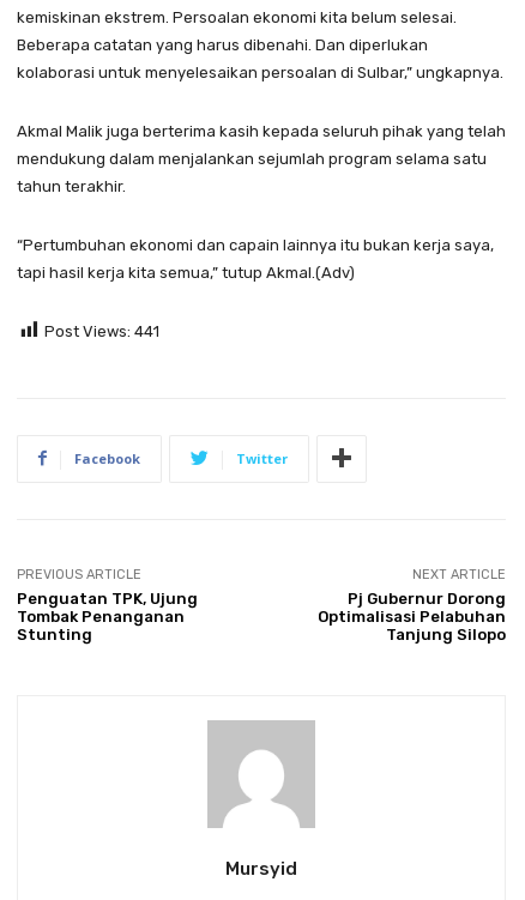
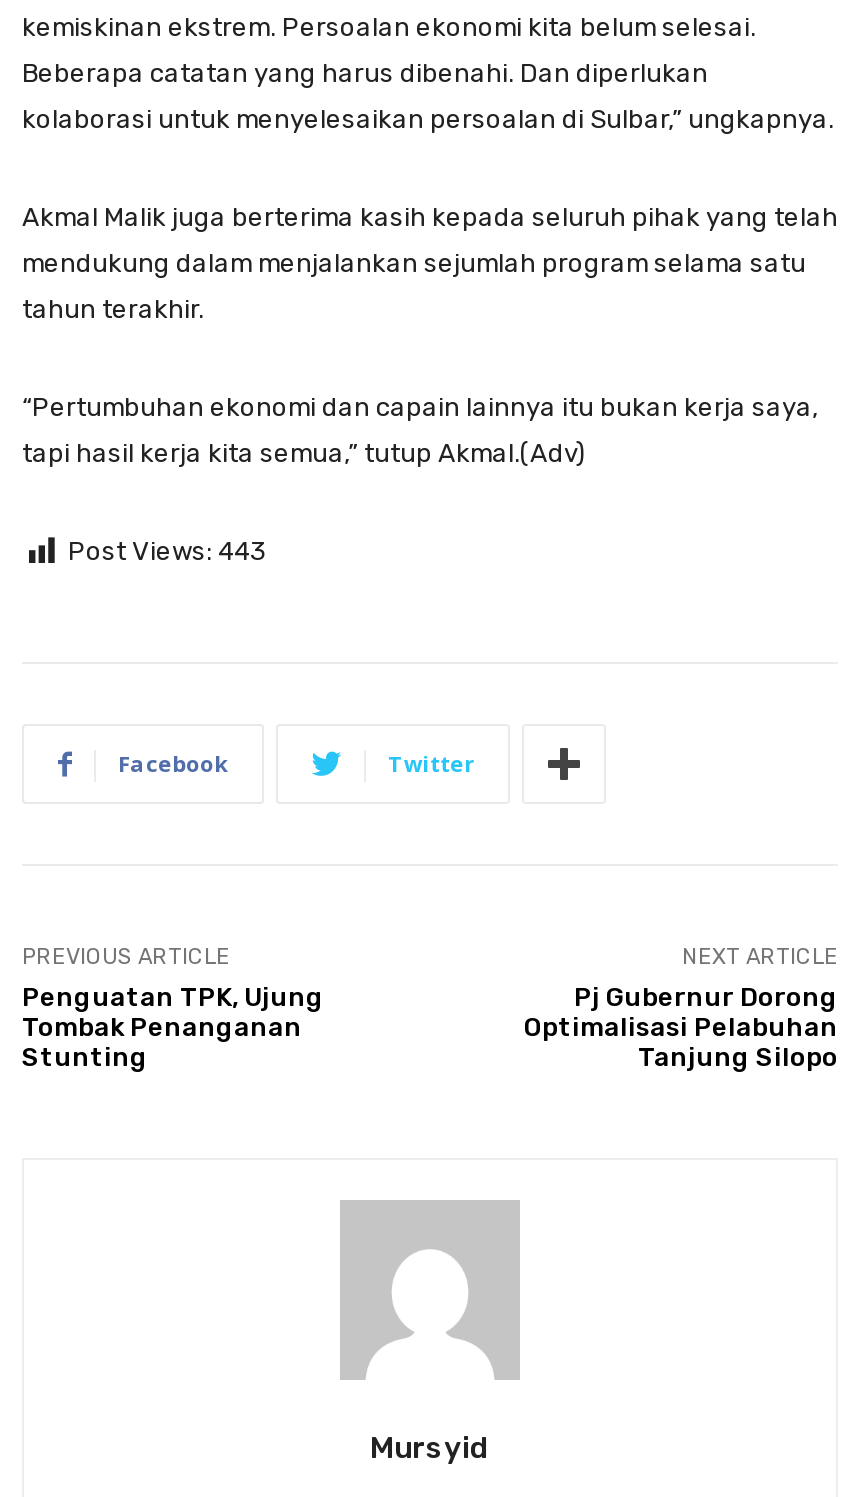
- Post Views: 441
+ Post Views: 443
